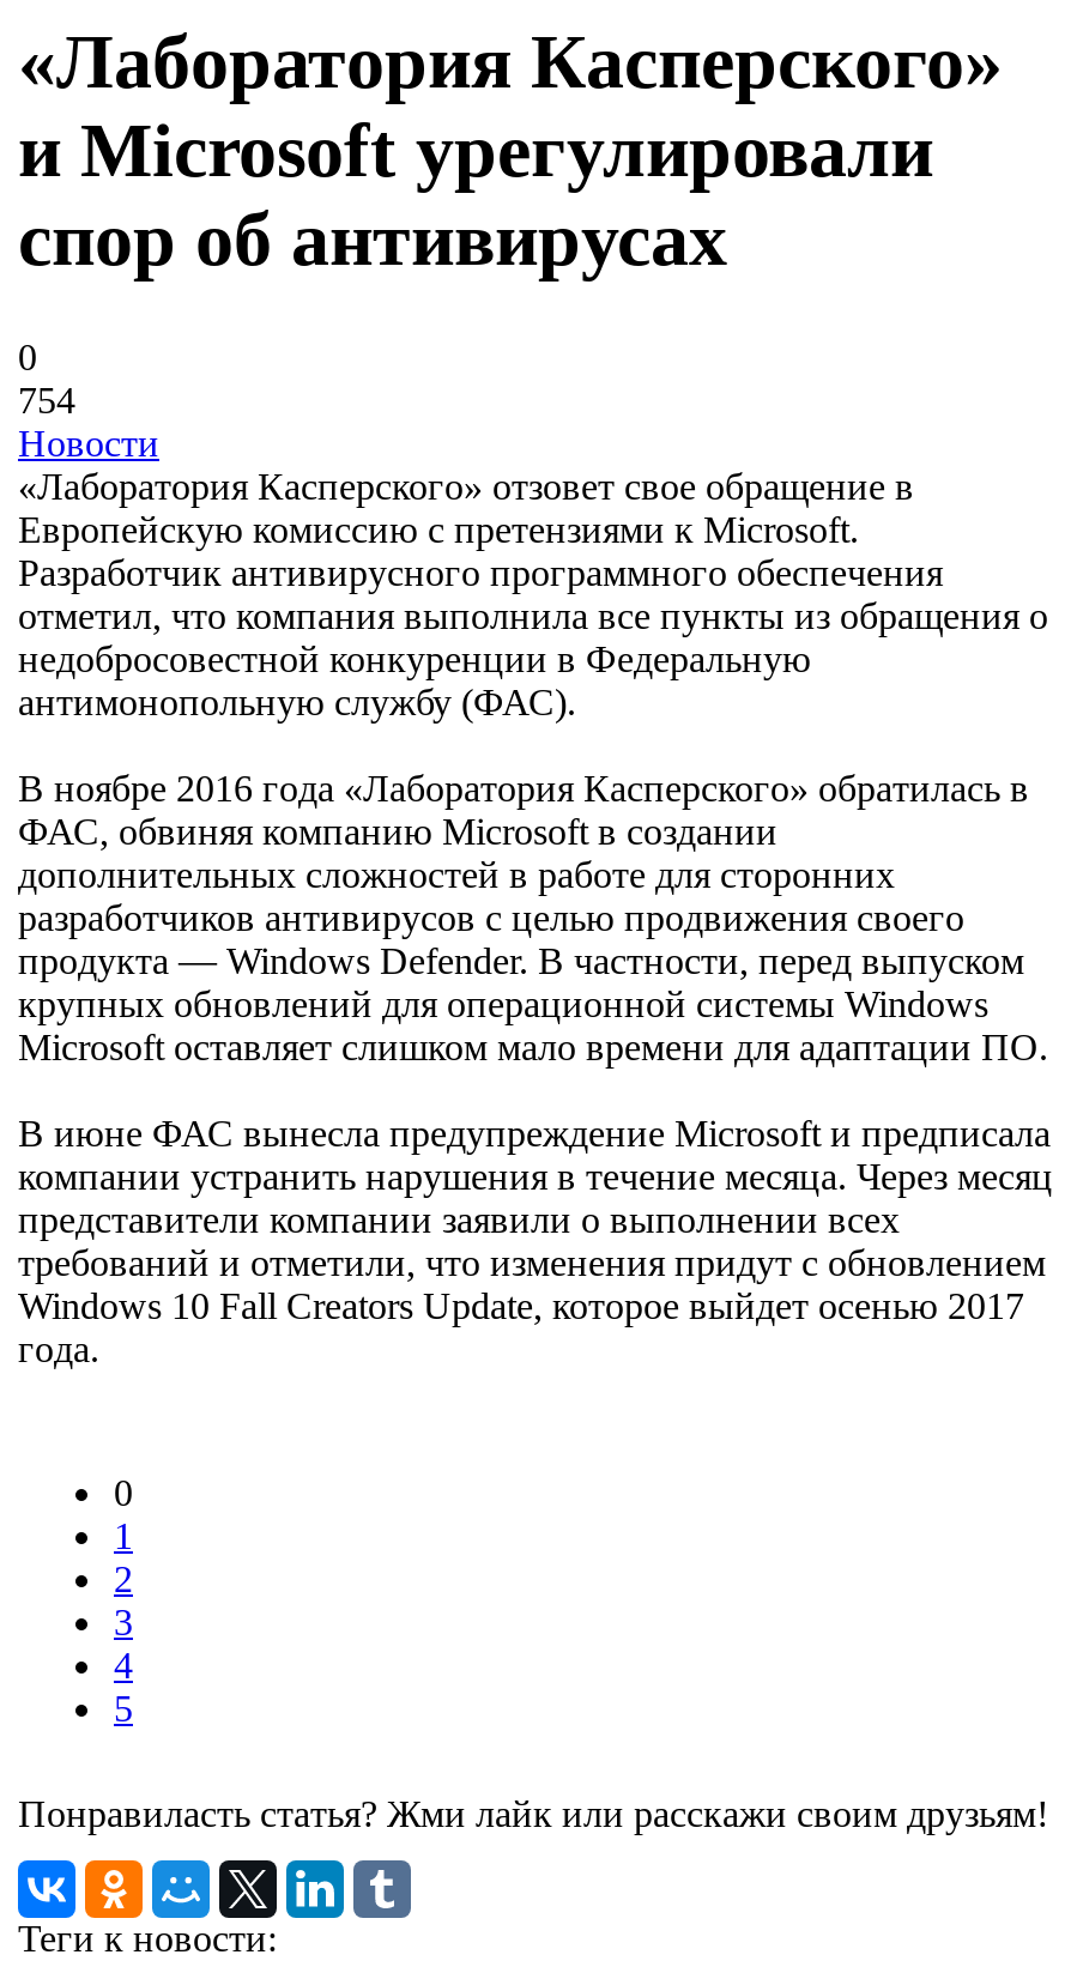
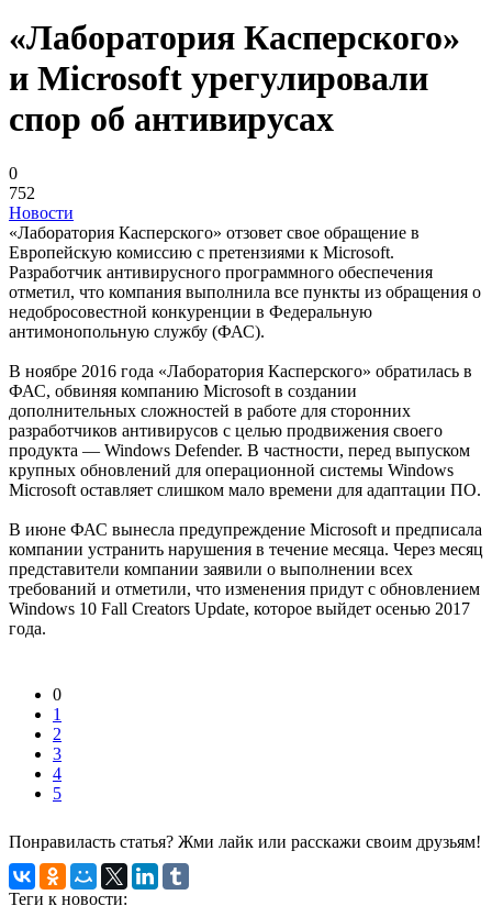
- 754
+ 752
